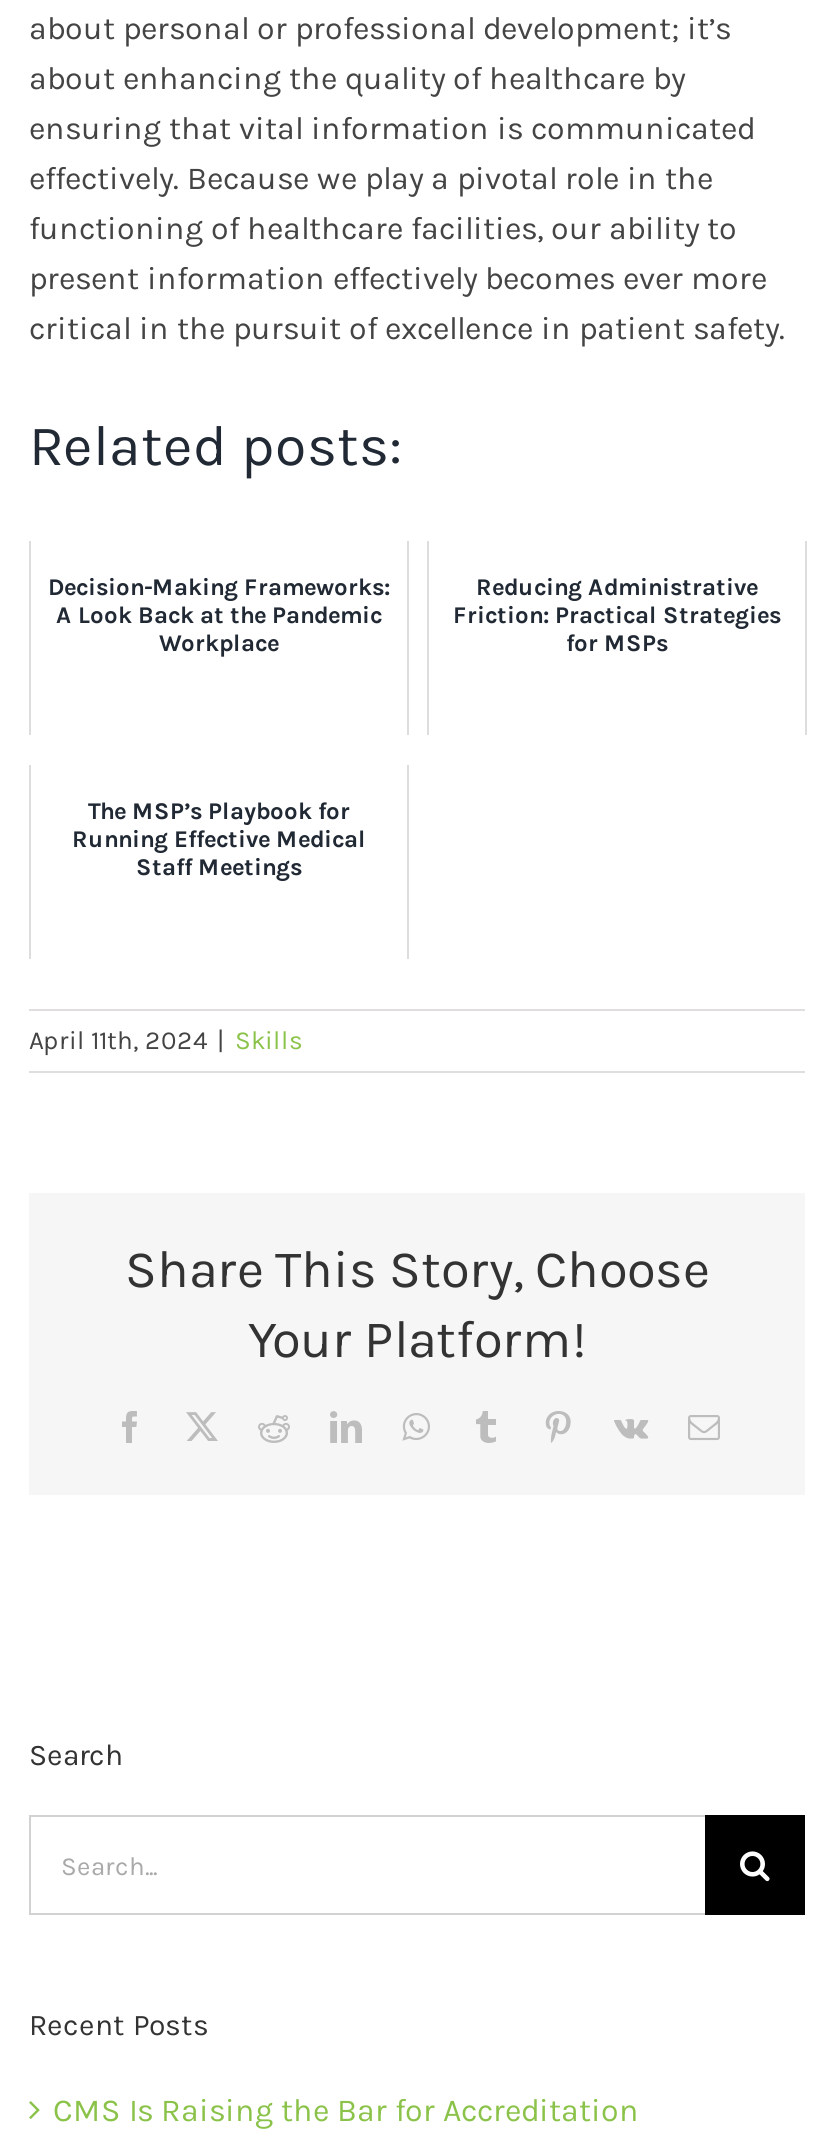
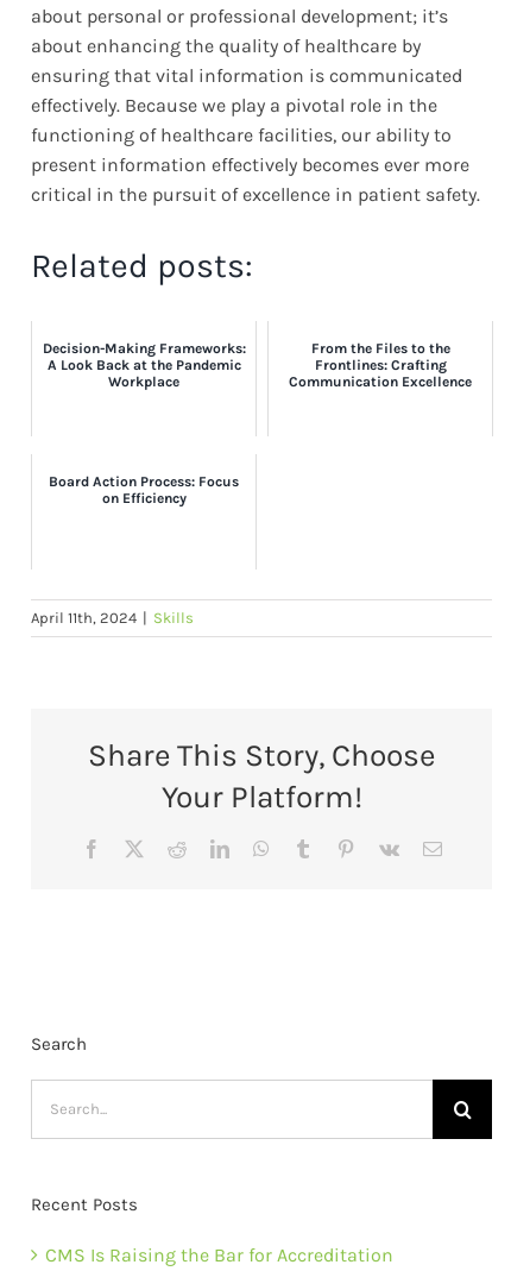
- Reducing Administrative
- Friction: Practical Strategies
- for MSPs
+ From the Files to the
+ Frontlines: Crafting
+ Communication Excellence

- The MSP’s Playbook for
- Running Effective Medical
- Staff Meetings
+ Board Action Process: Focus
+ on Efficiency
